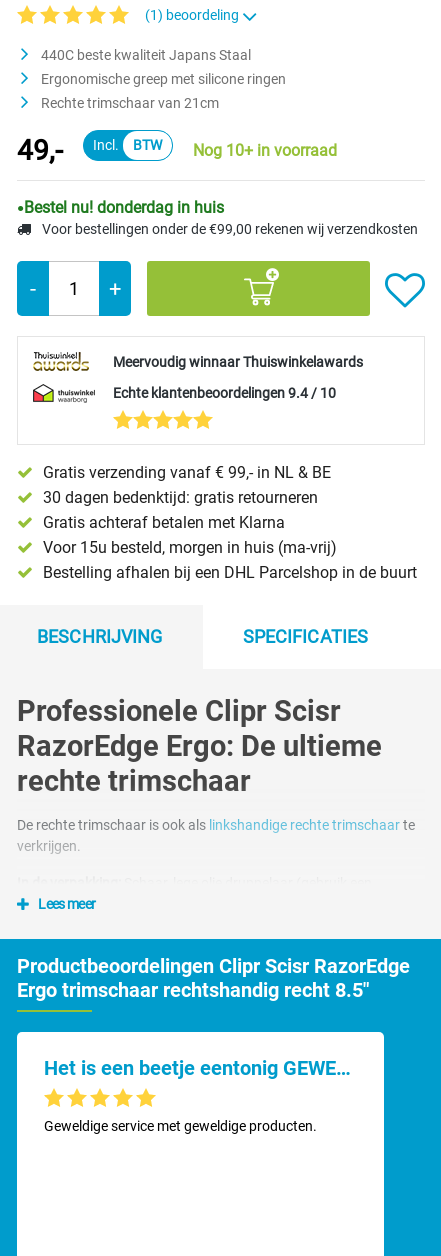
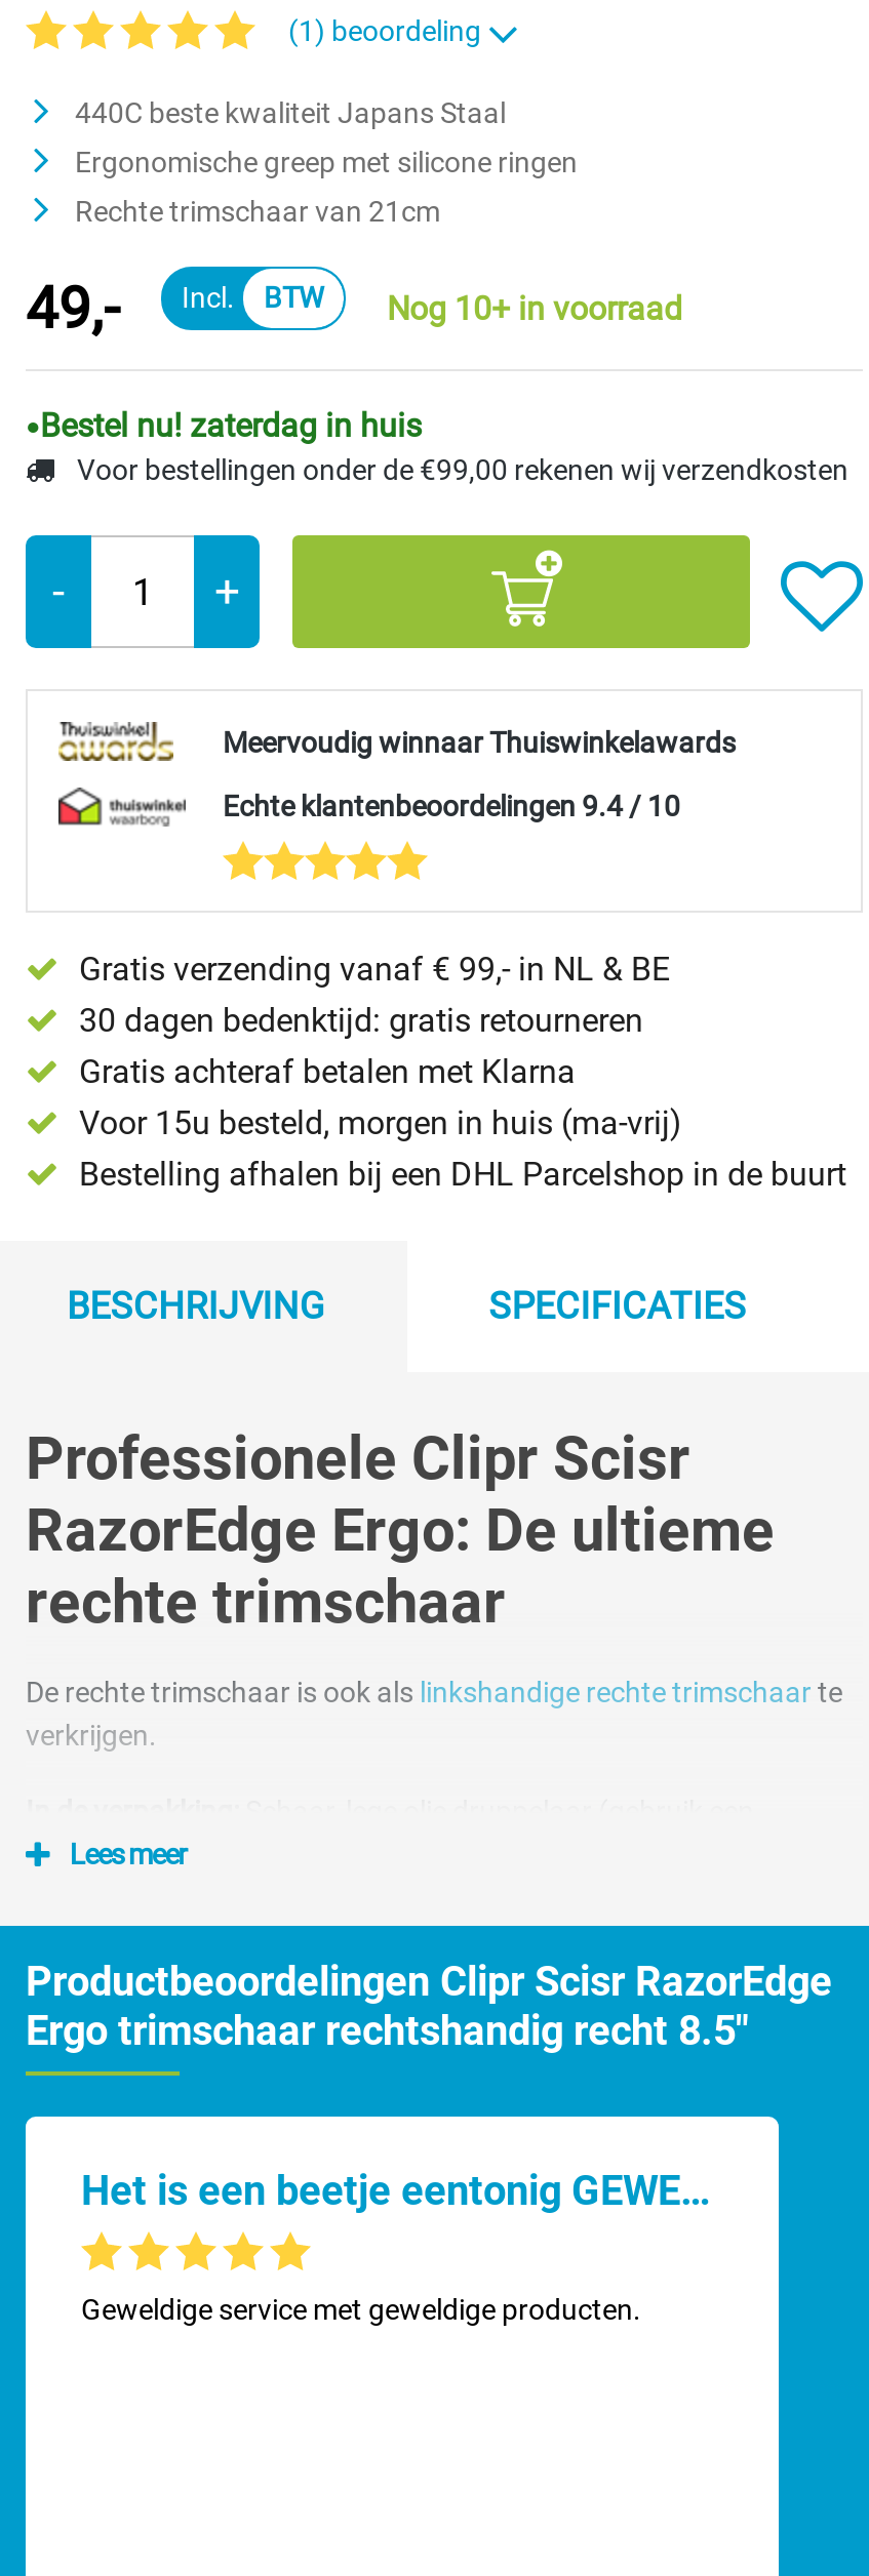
- Bestel nu! donderdag in huis
+ Bestel nu! zaterdag in huis
